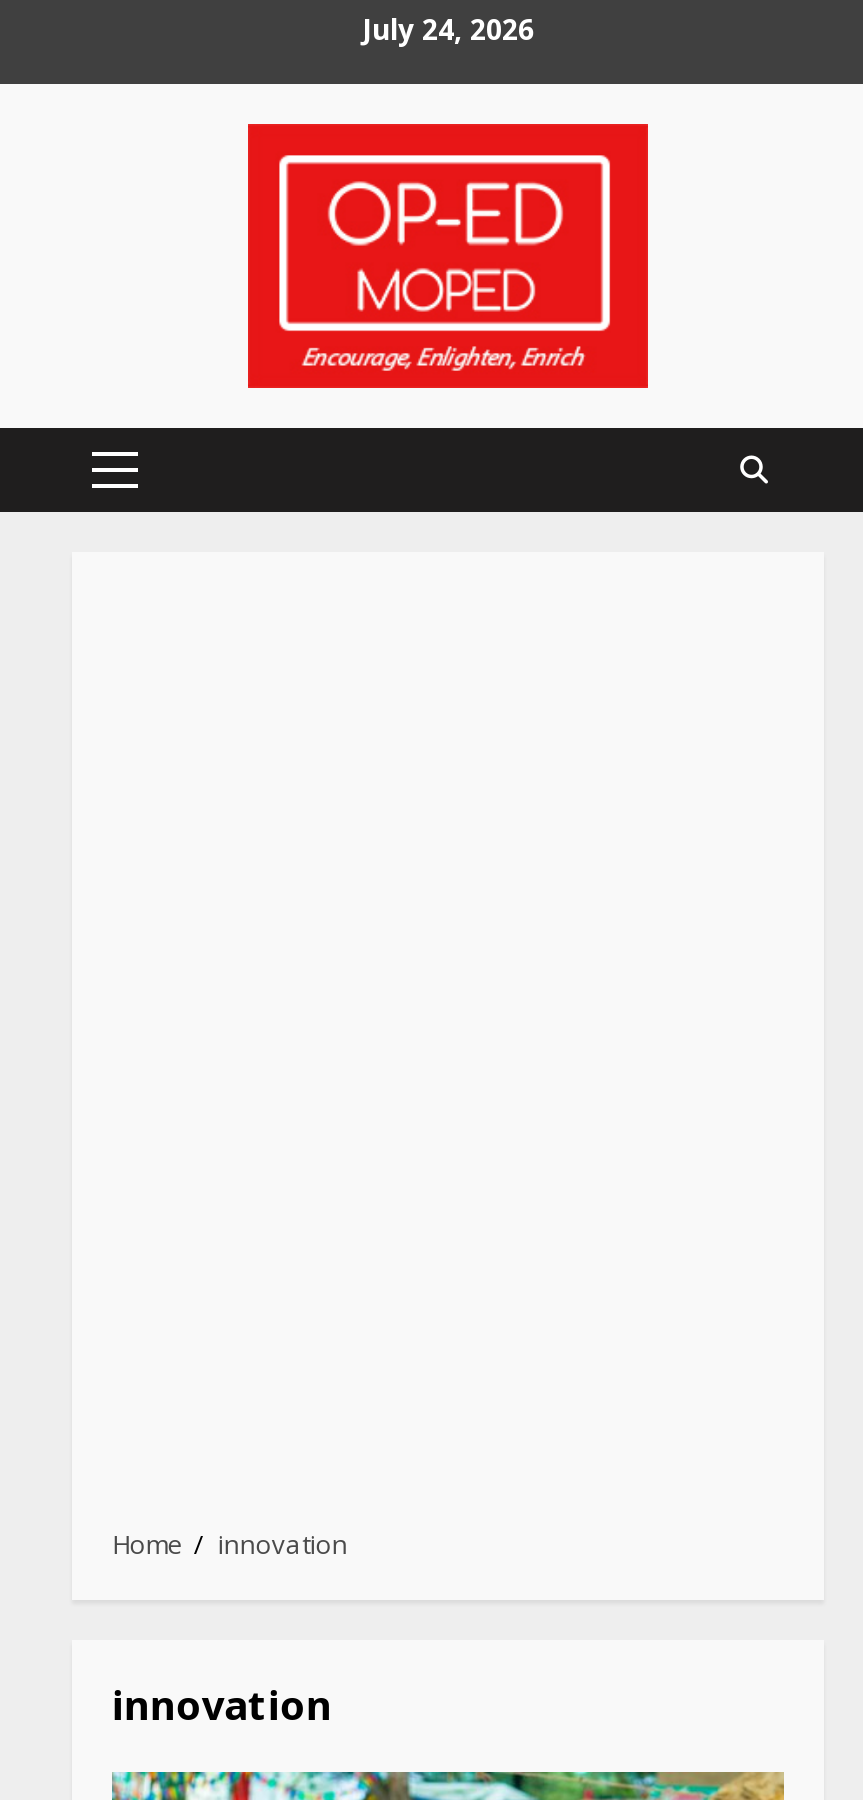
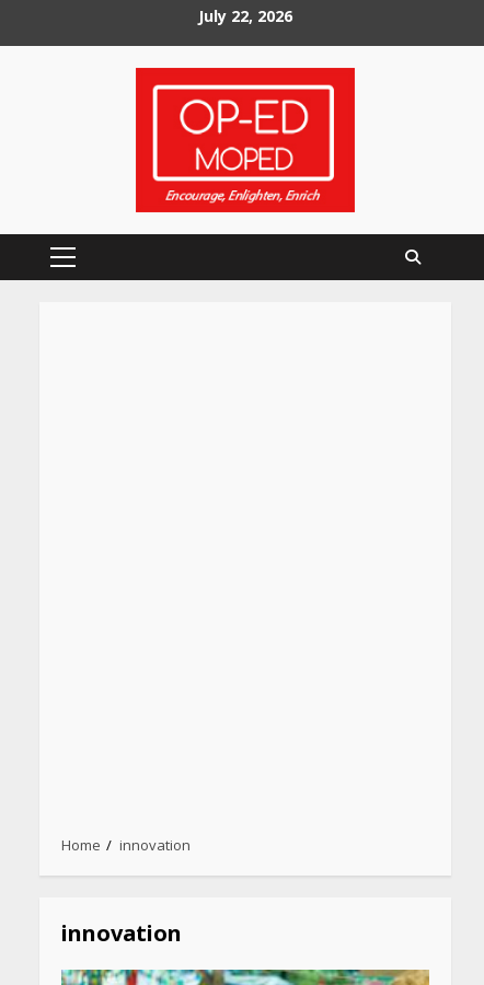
- July 24, 2026
+ July 22, 2026
